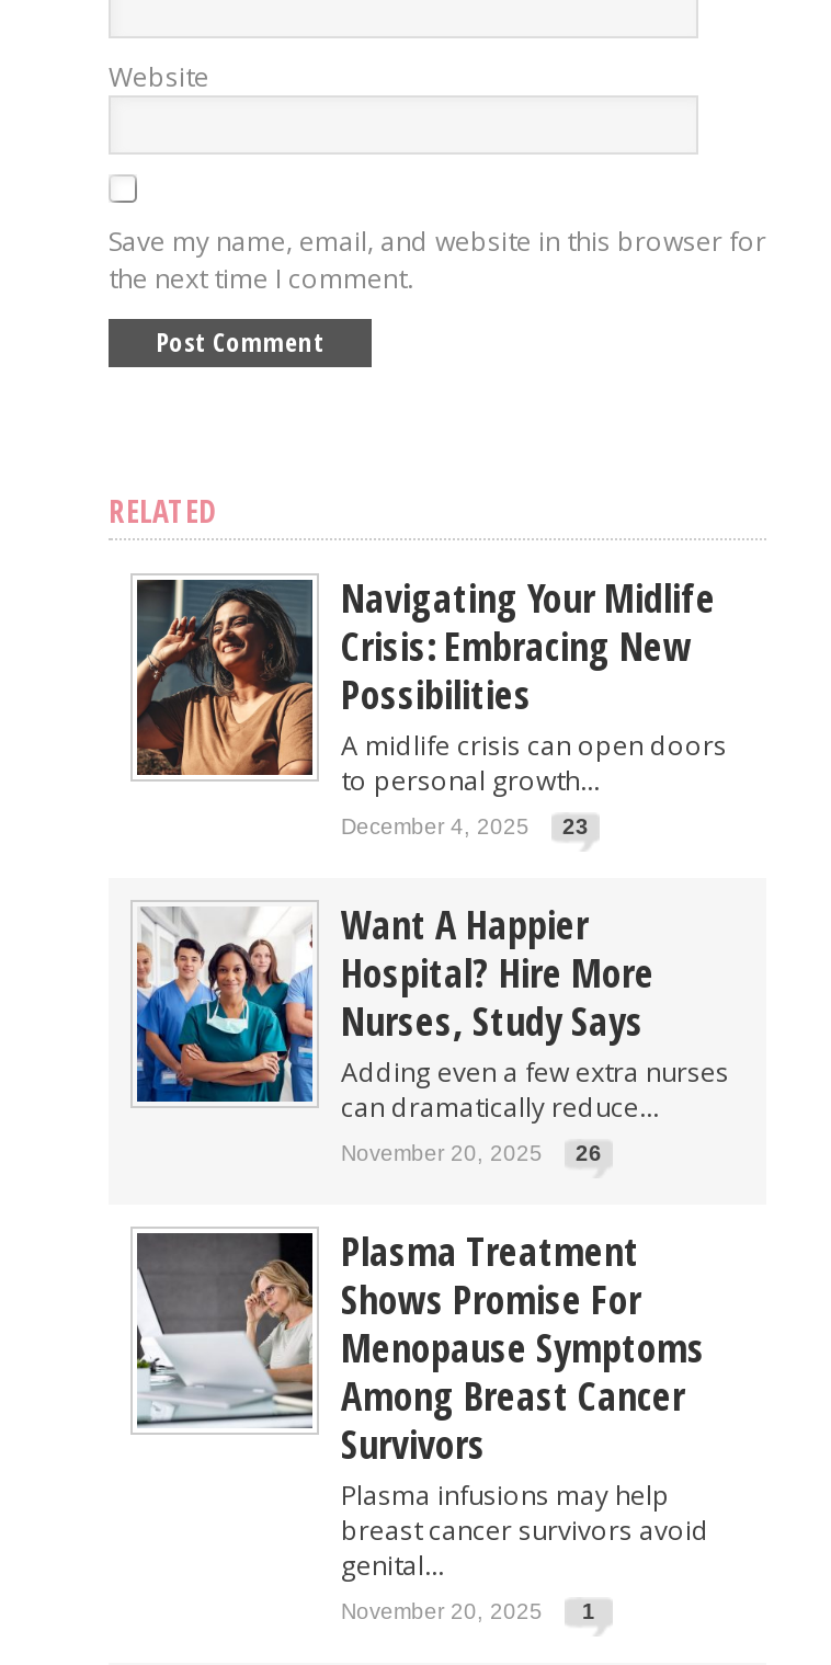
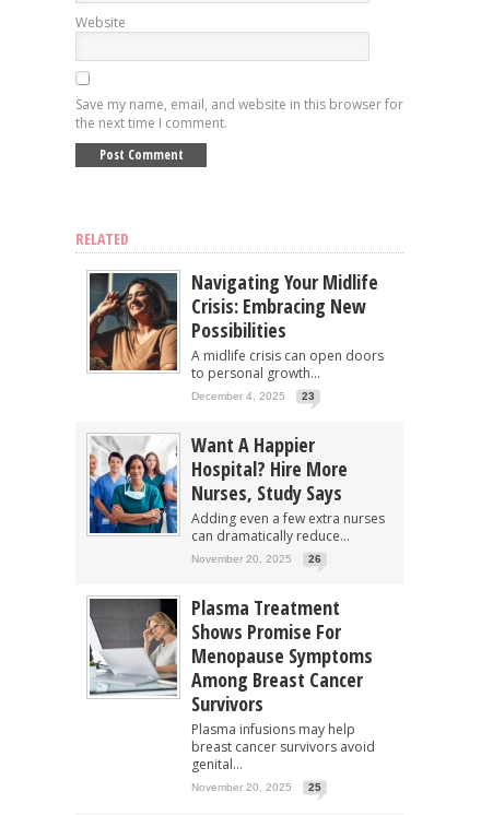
- November 20, 2025 1
+ November 20, 2025 25
